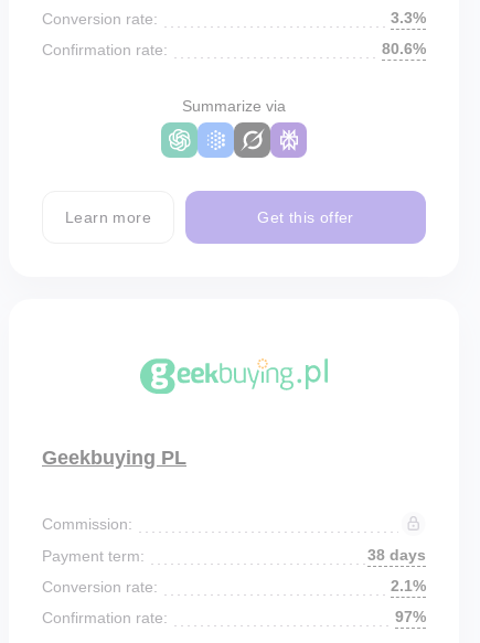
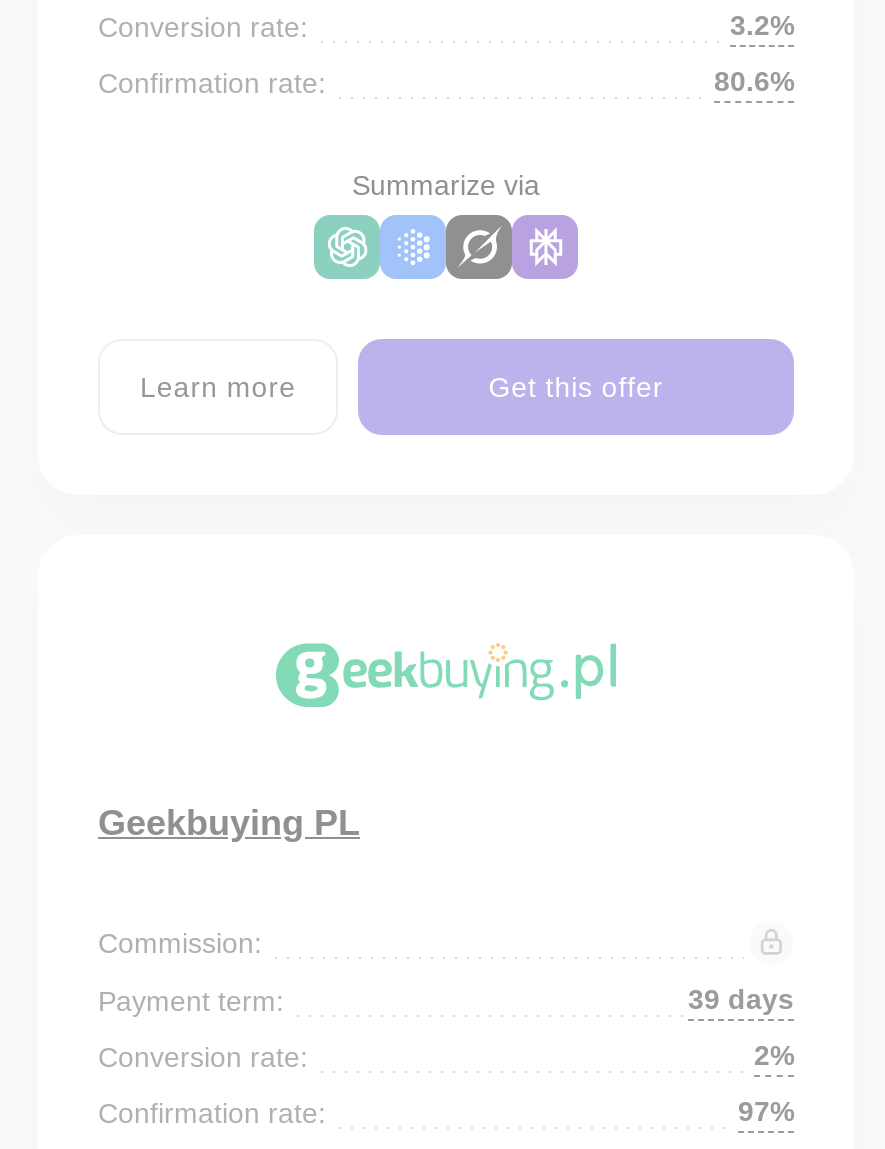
- 3.3%
+ 3.2%

- 38 days
+ 39 days

- 2.1%
+ 2%
